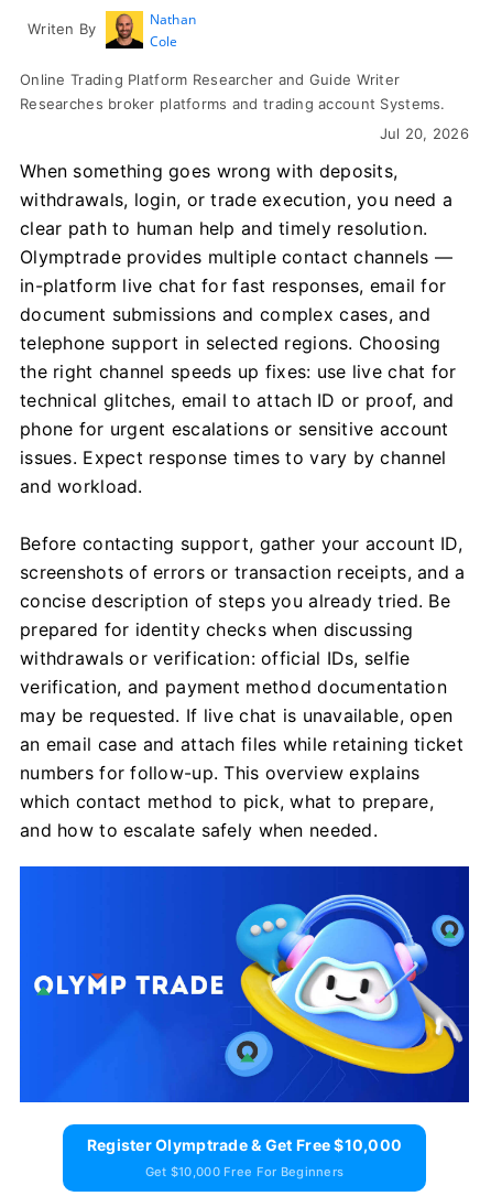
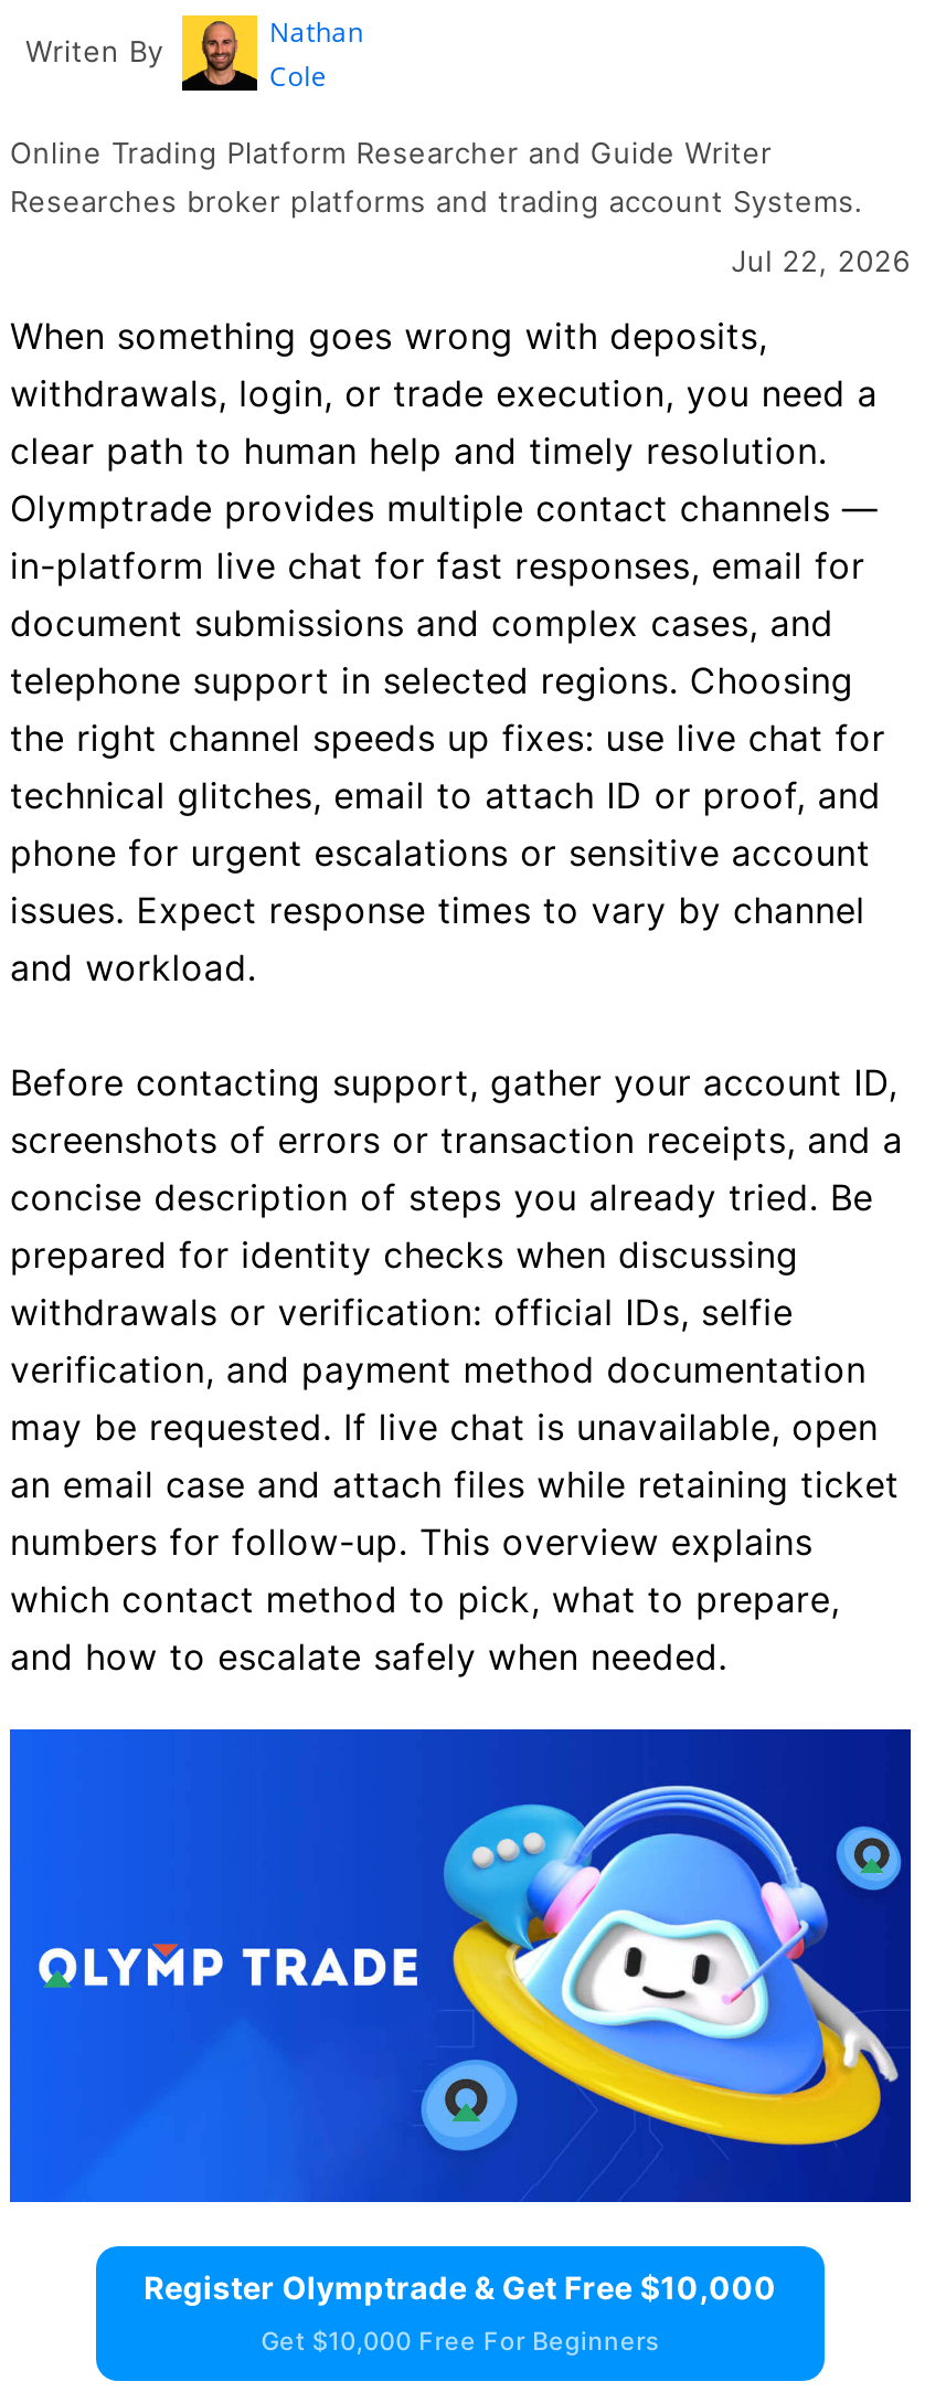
- Jul 20, 2026
+ Jul 22, 2026
